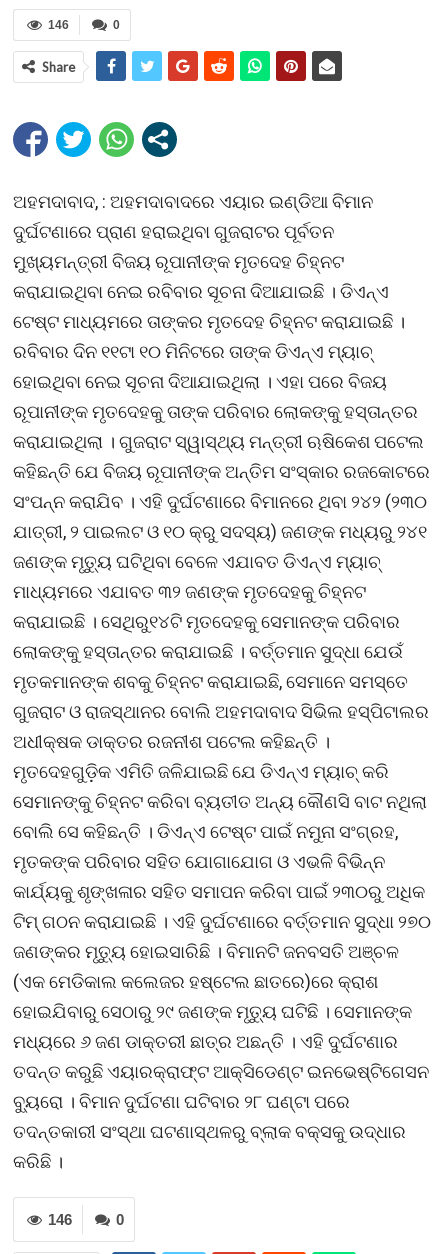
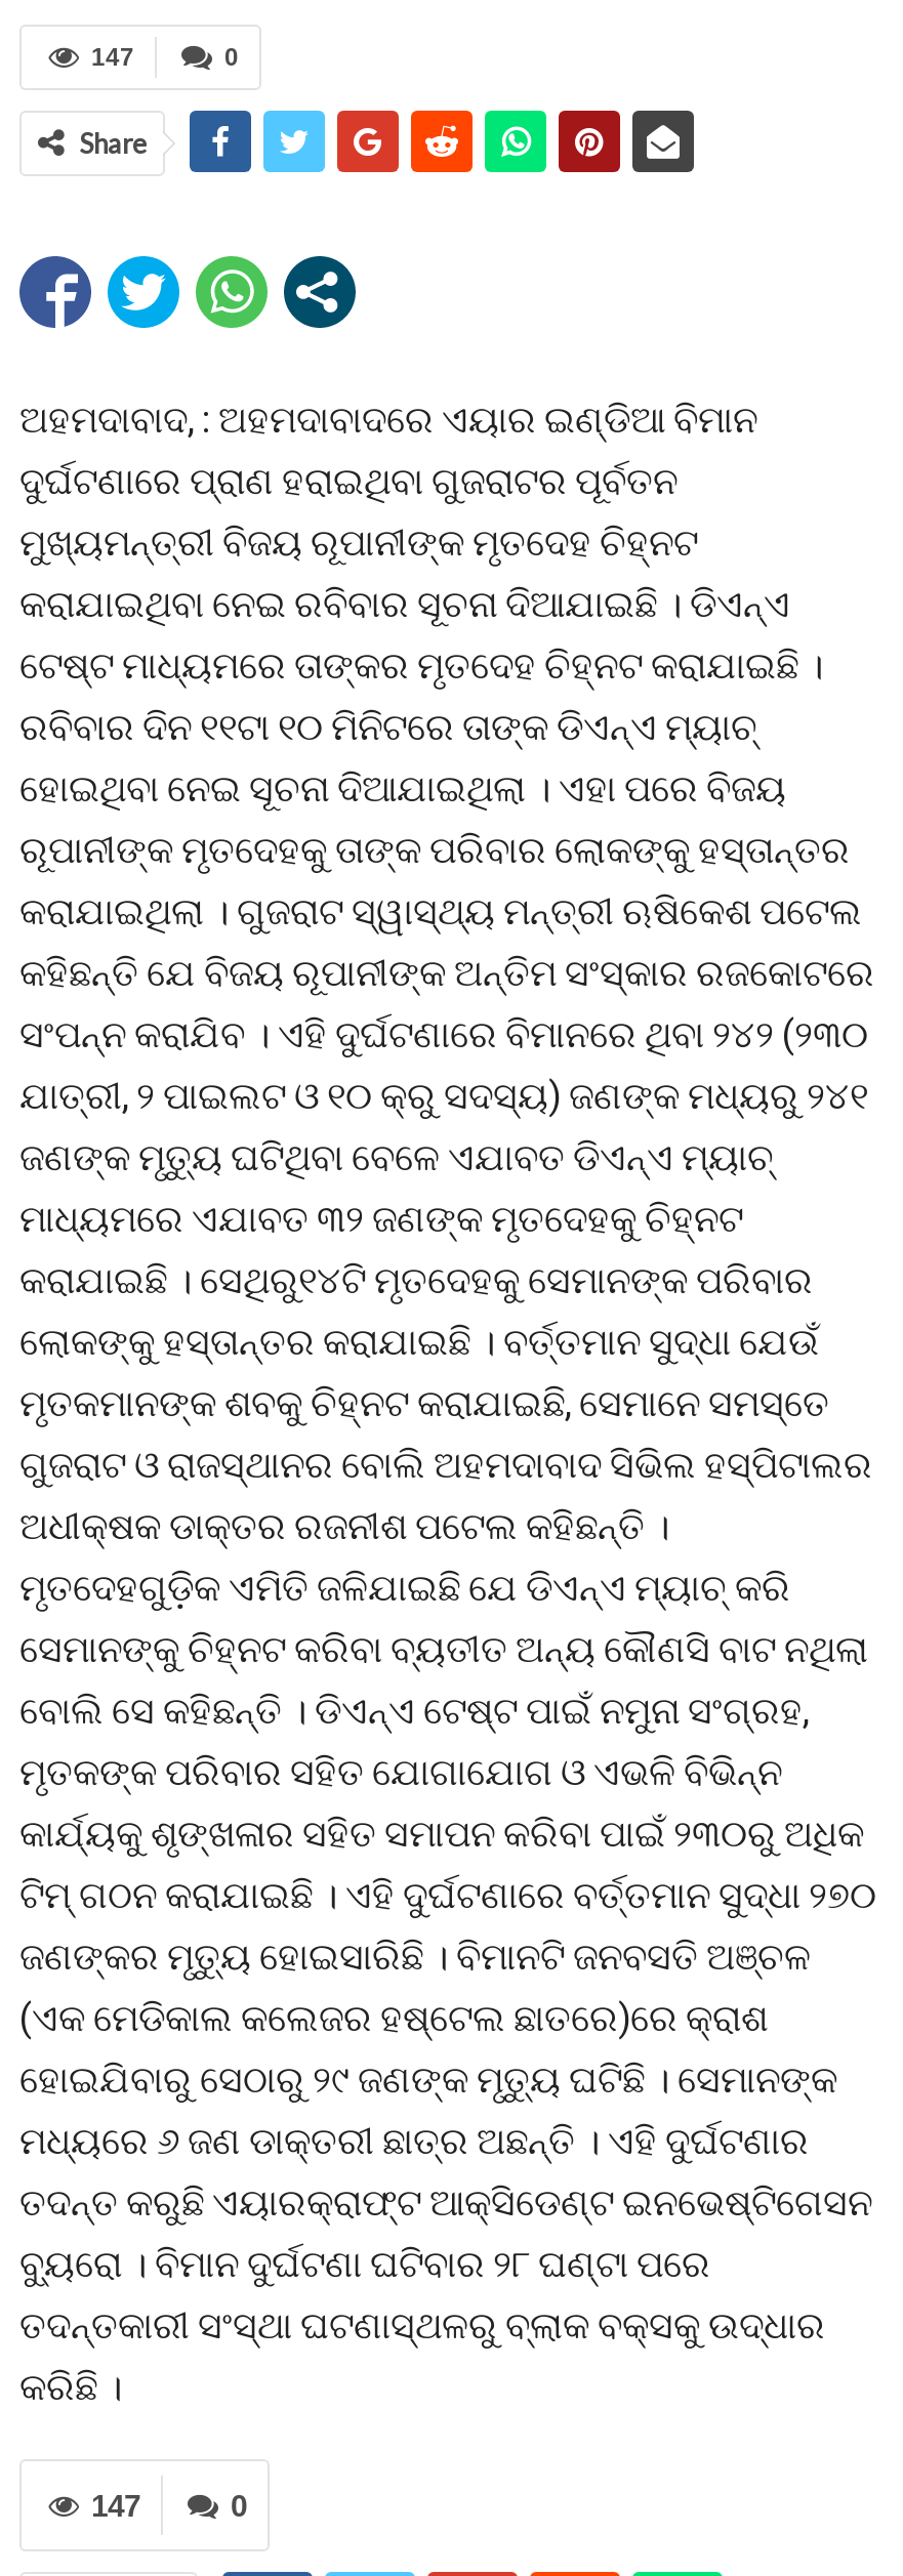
- 146
+ 147

- 146
+ 147
